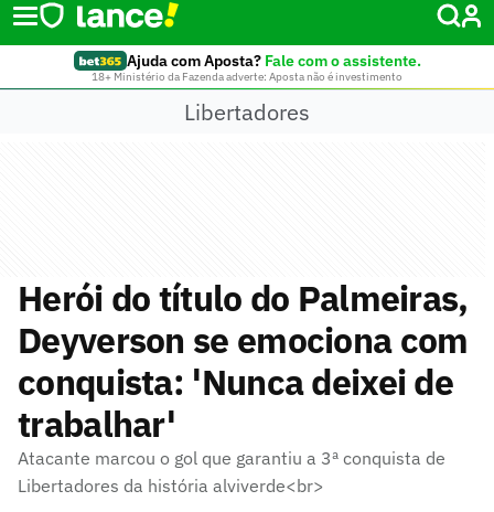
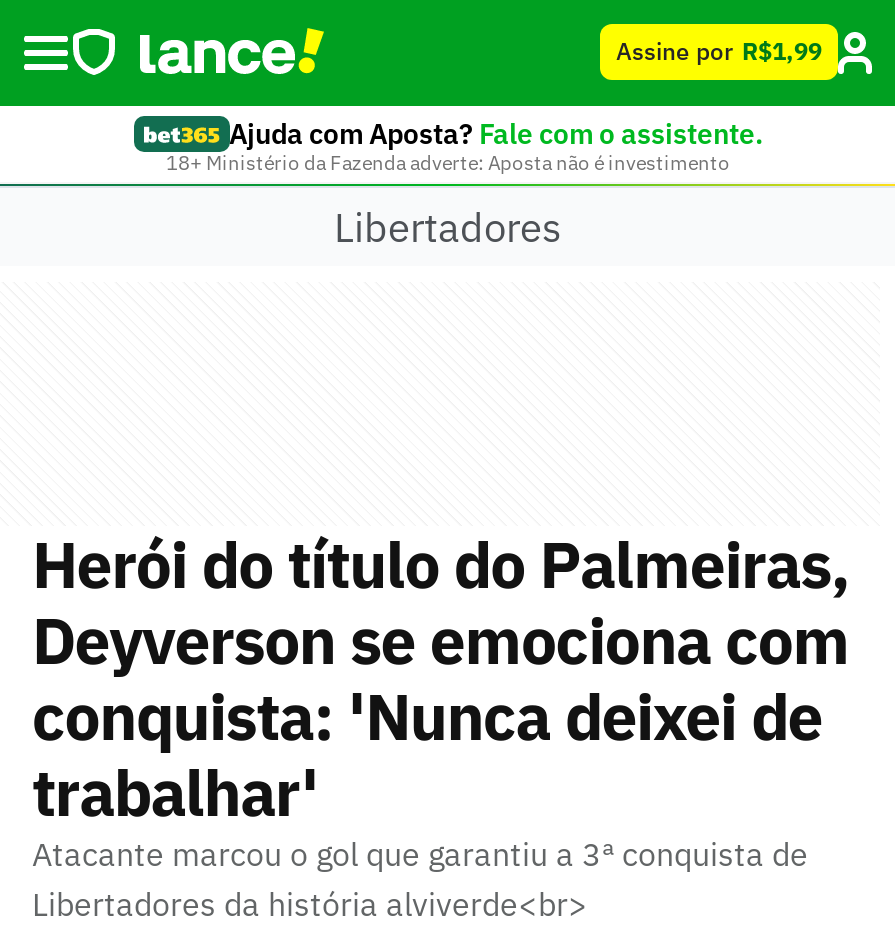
+ Assine por R$1,99
